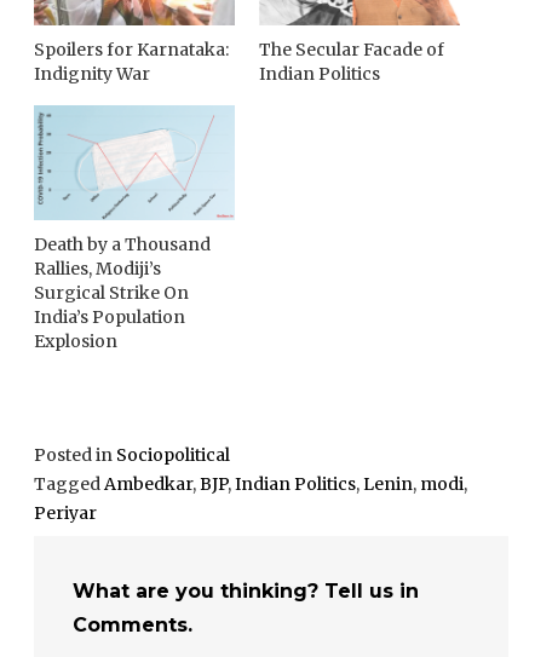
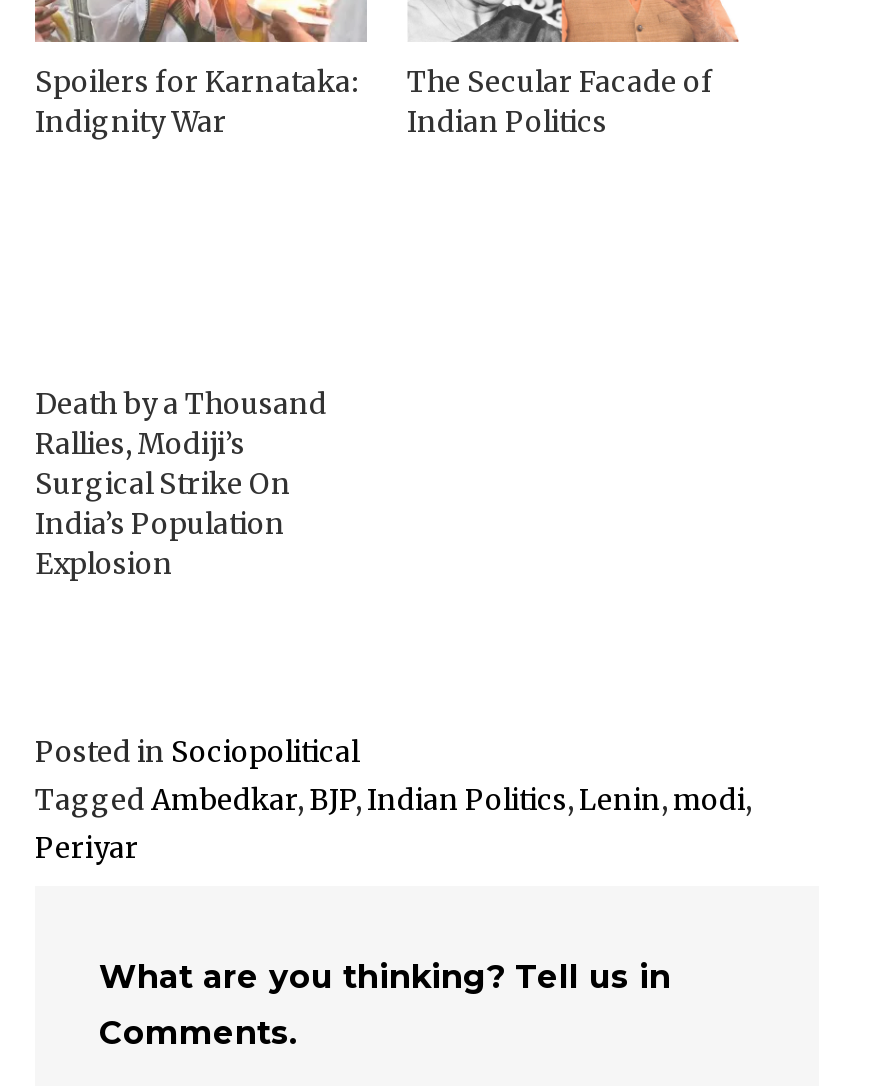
- [image]
